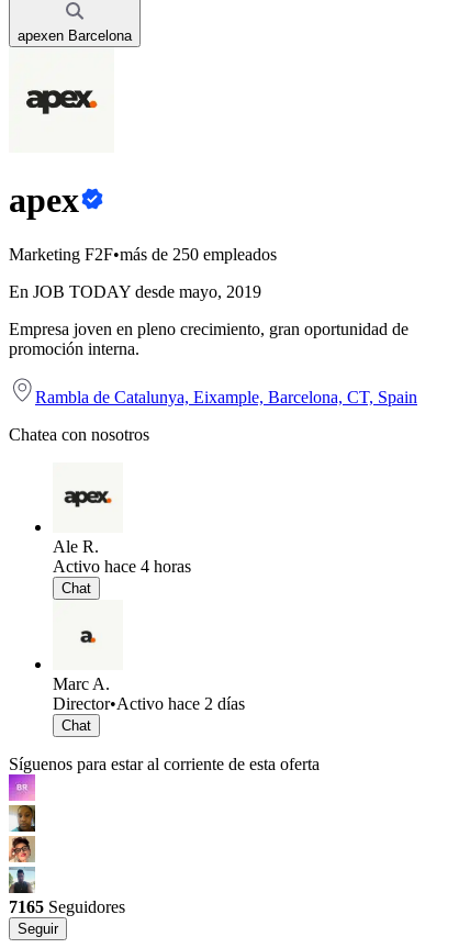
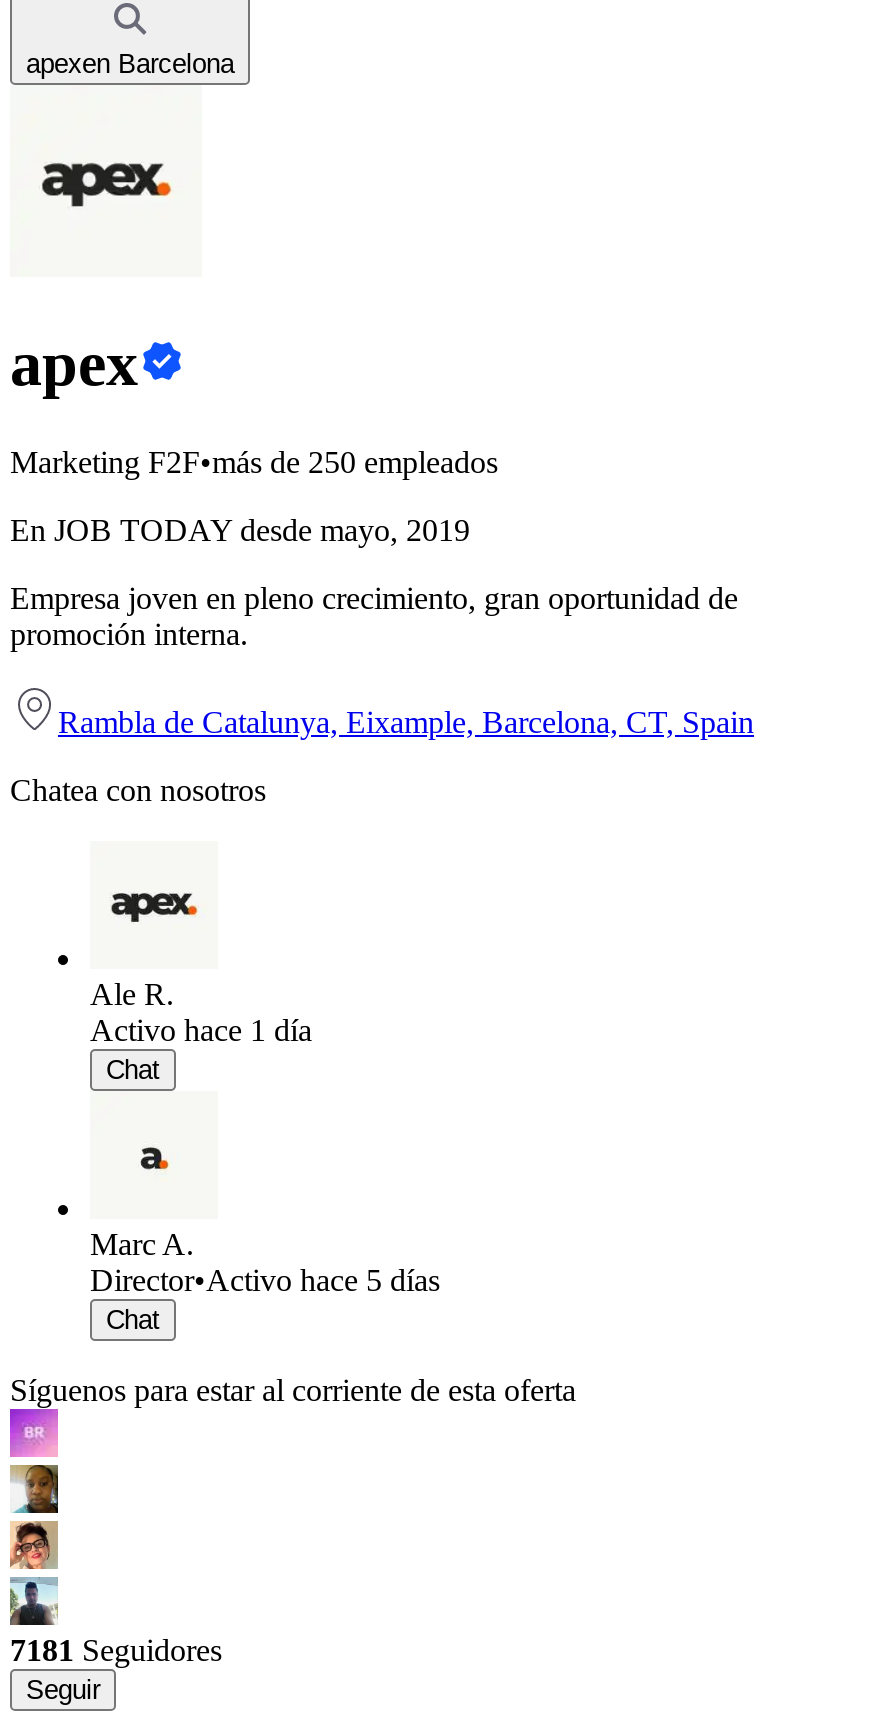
- Activo hace 4 horas
+ Activo hace 1 día

- Director•Activo hace 2 días
+ Director•Activo hace 5 días

- 7165 Seguidores
+ 7181 Seguidores
